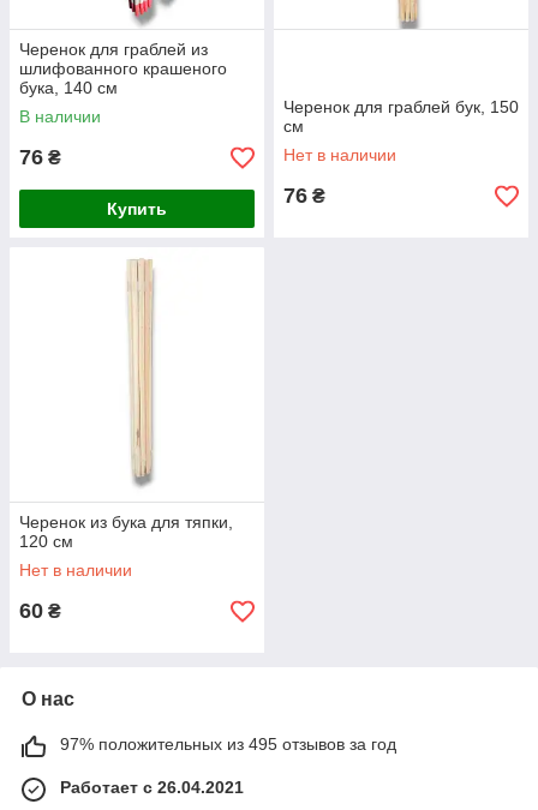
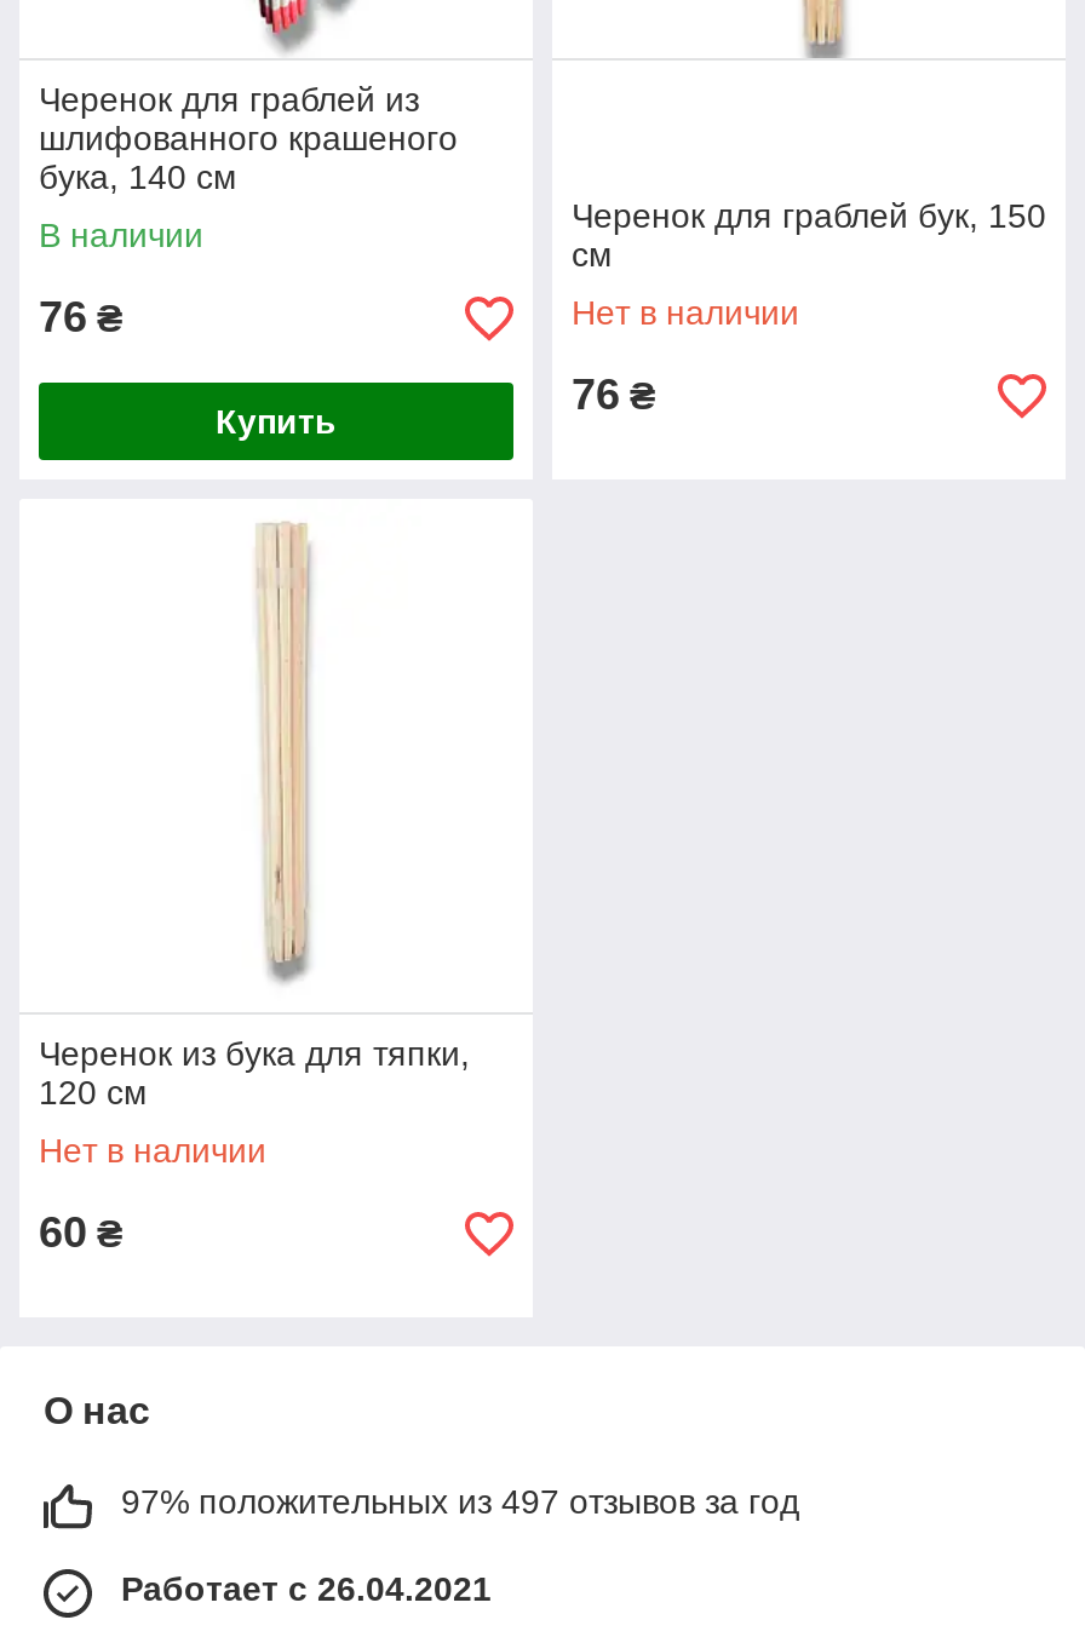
- 97% положительных из 495 отзывов за год
+ 97% положительных из 497 отзывов за год
